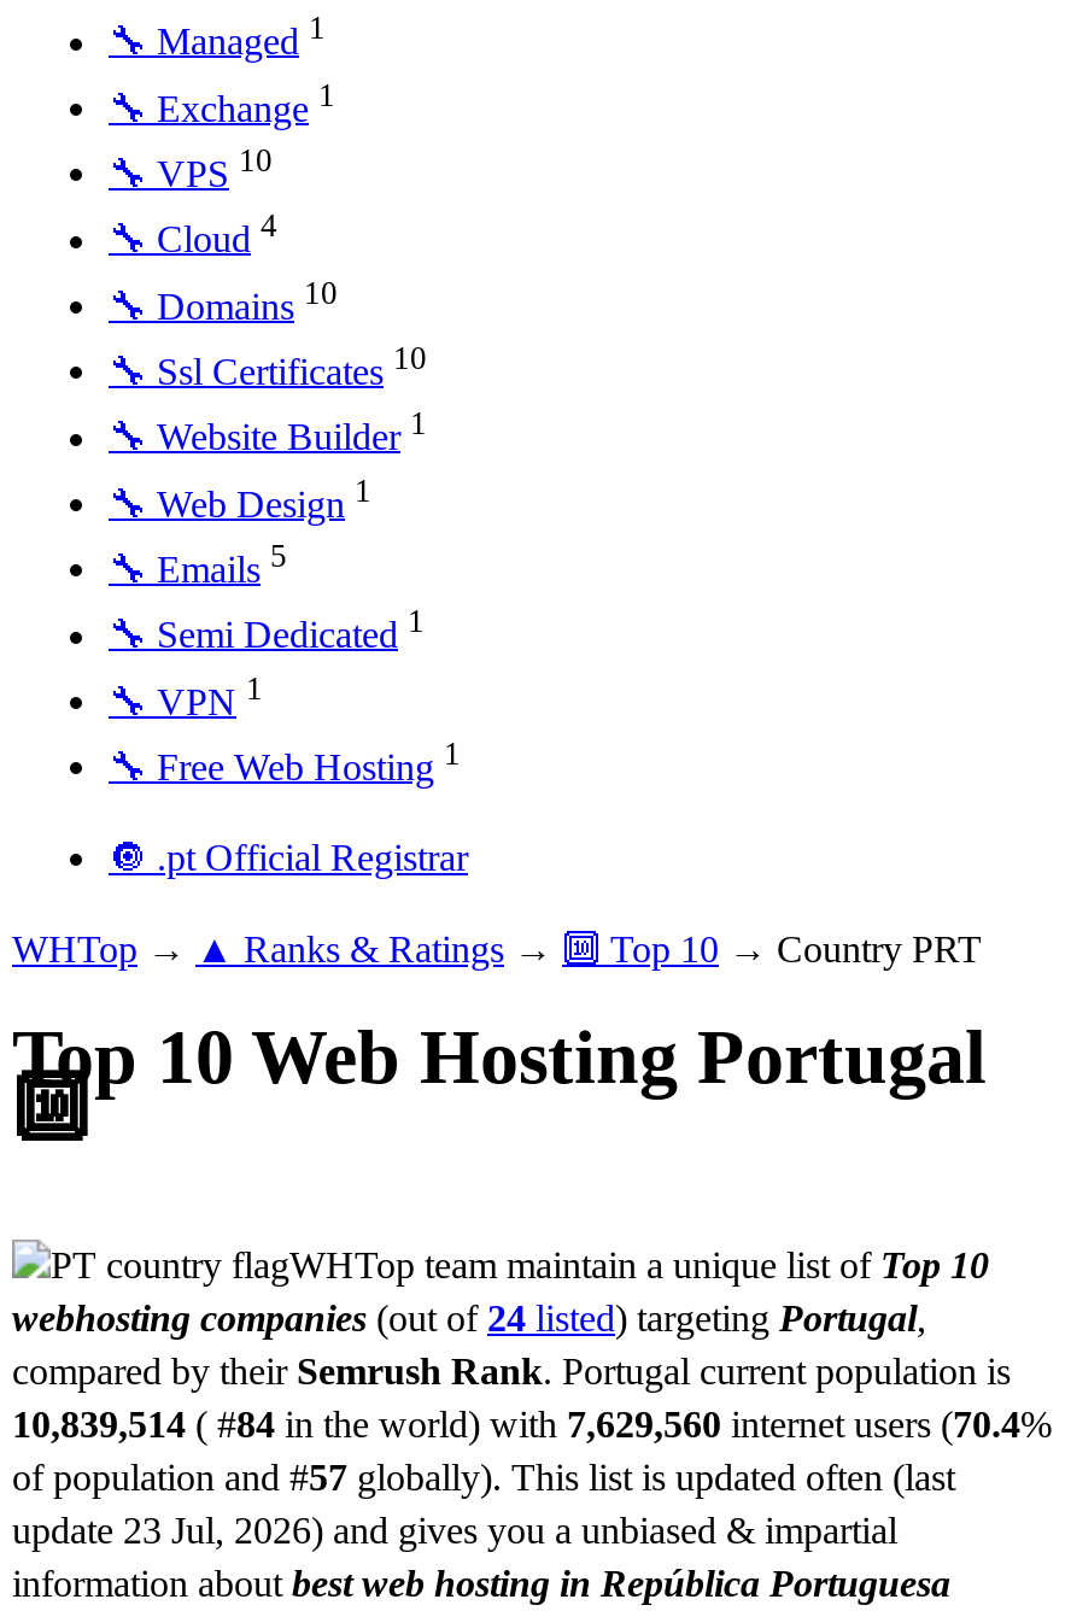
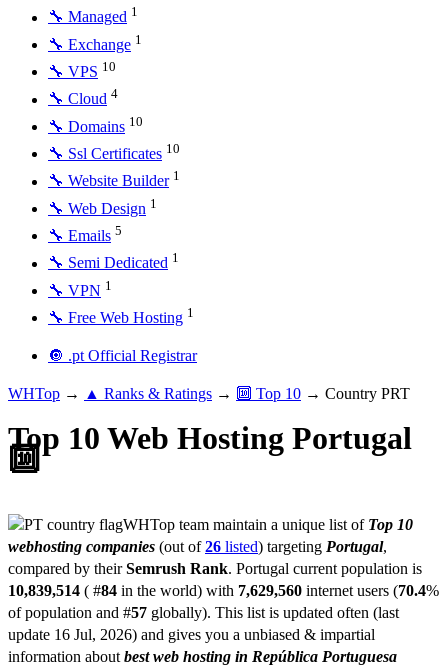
- webhosting companies (out of 24 listed) targeting Portugal,
+ webhosting companies (out of 26 listed) targeting Portugal,

- update 23 Jul, 2026) and gives you a unbiased & impartial
+ update 16 Jul, 2026) and gives you a unbiased & impartial
